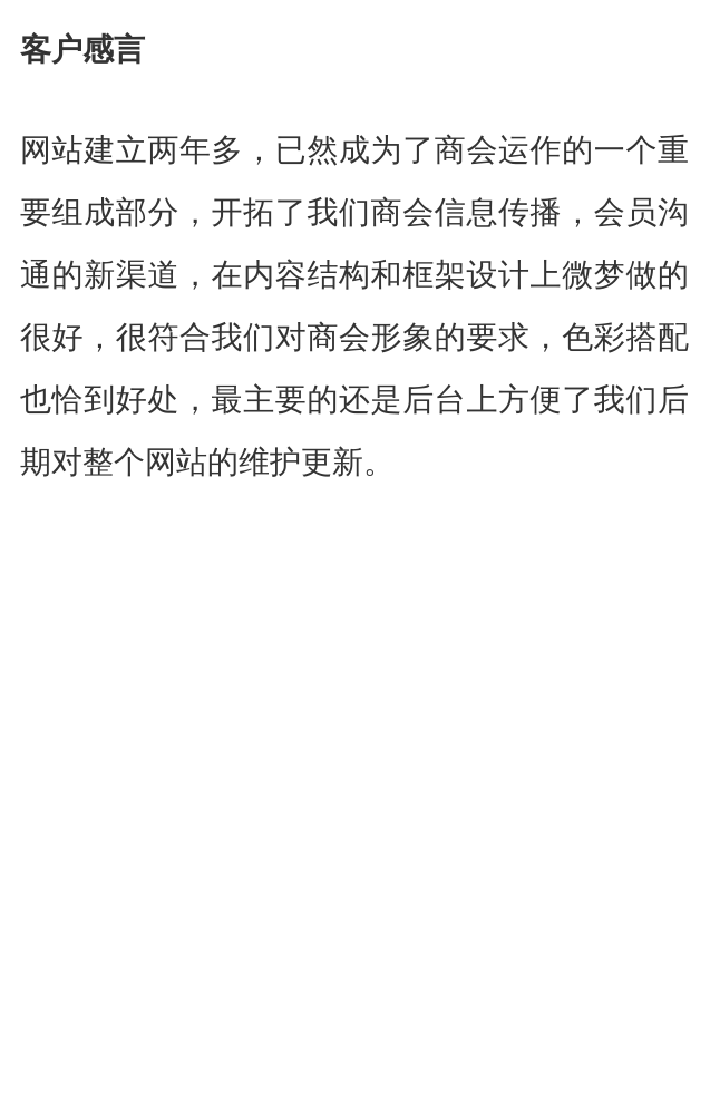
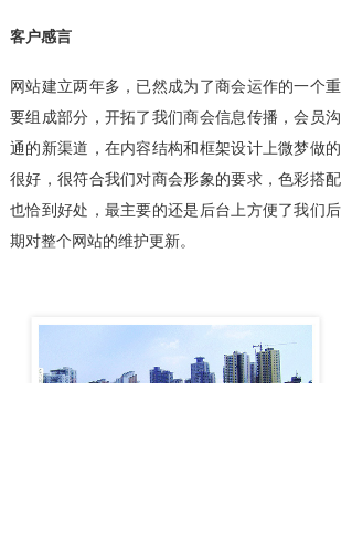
+ [image]
